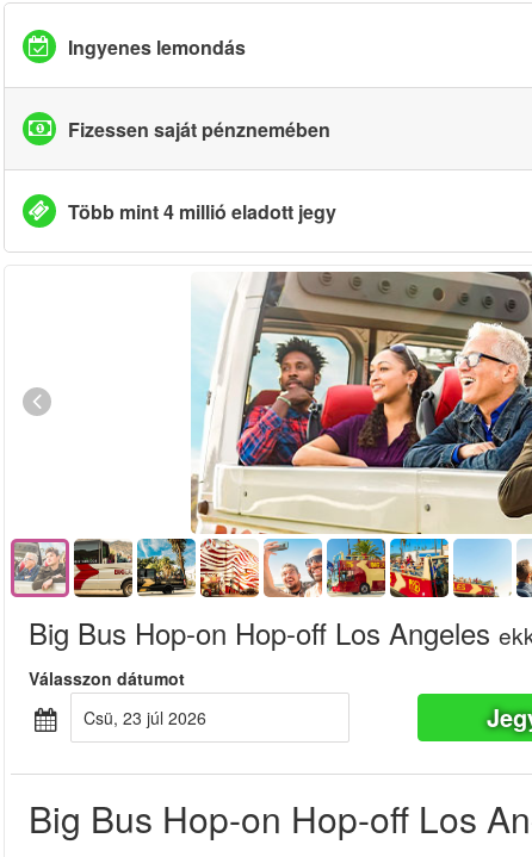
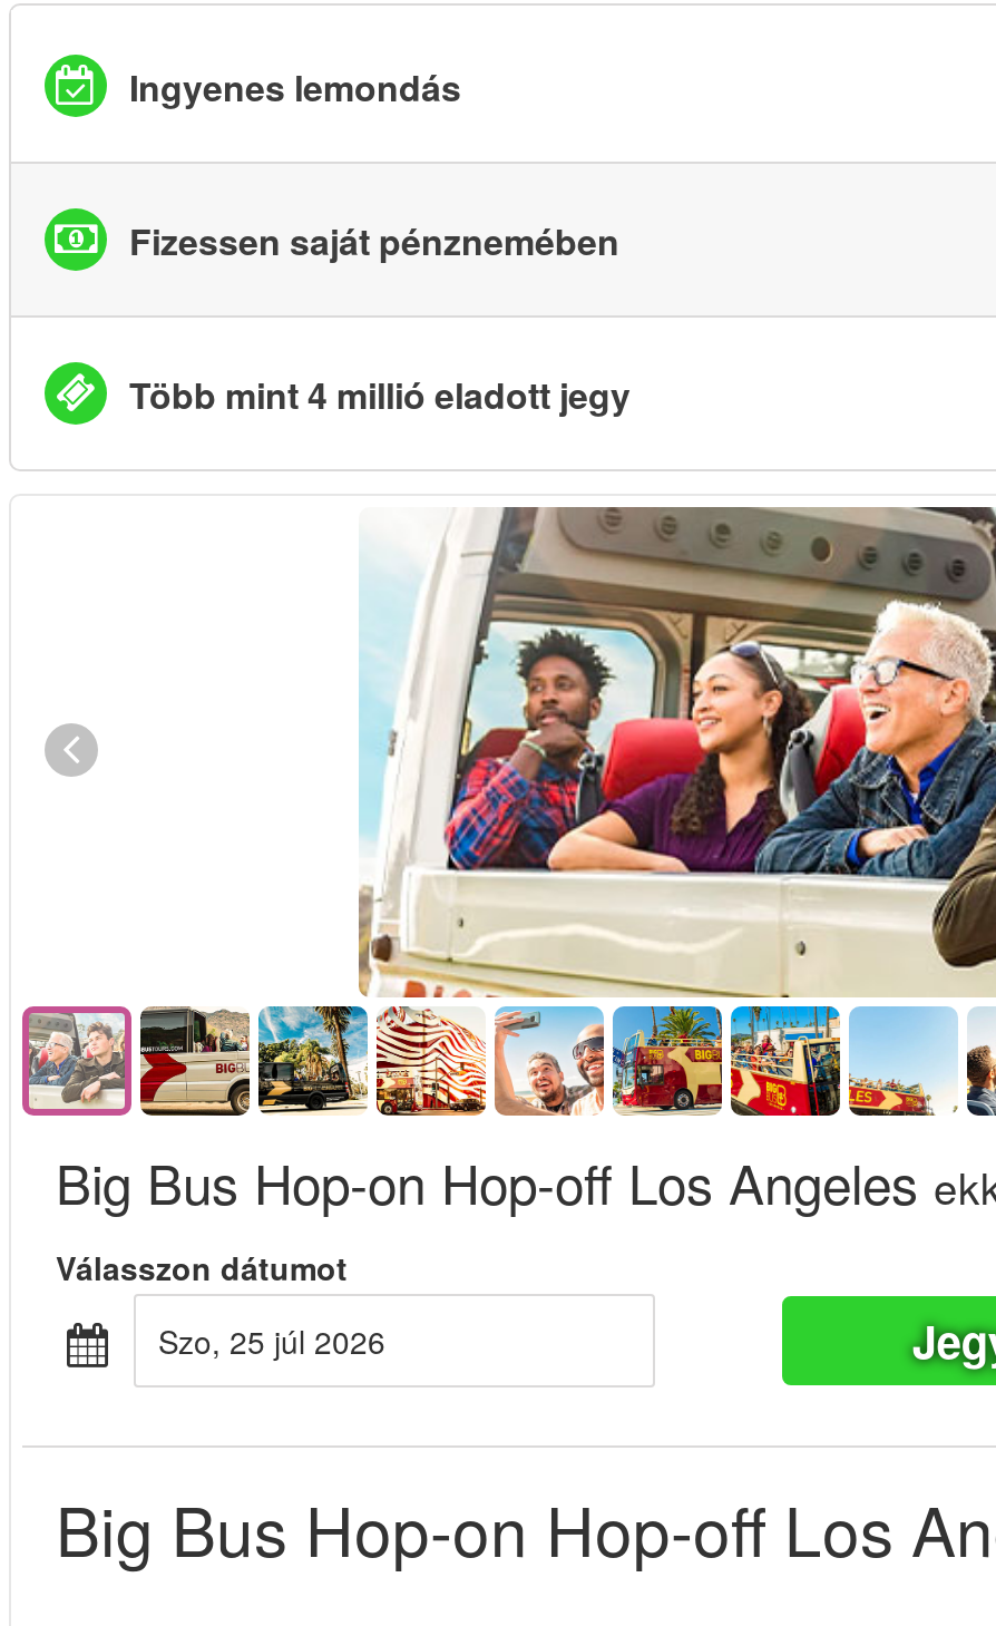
- csü, 23 júl 2026
+ szo, 25 júl 2026
